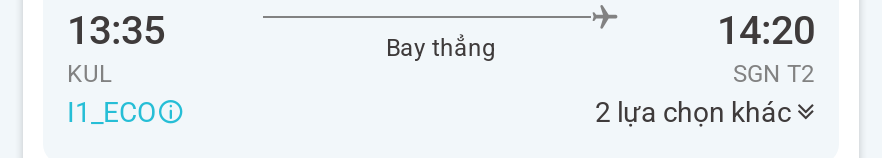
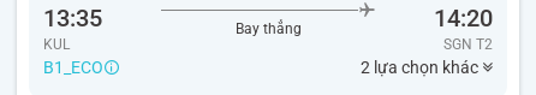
- I1_ECO
+ B1_ECO
